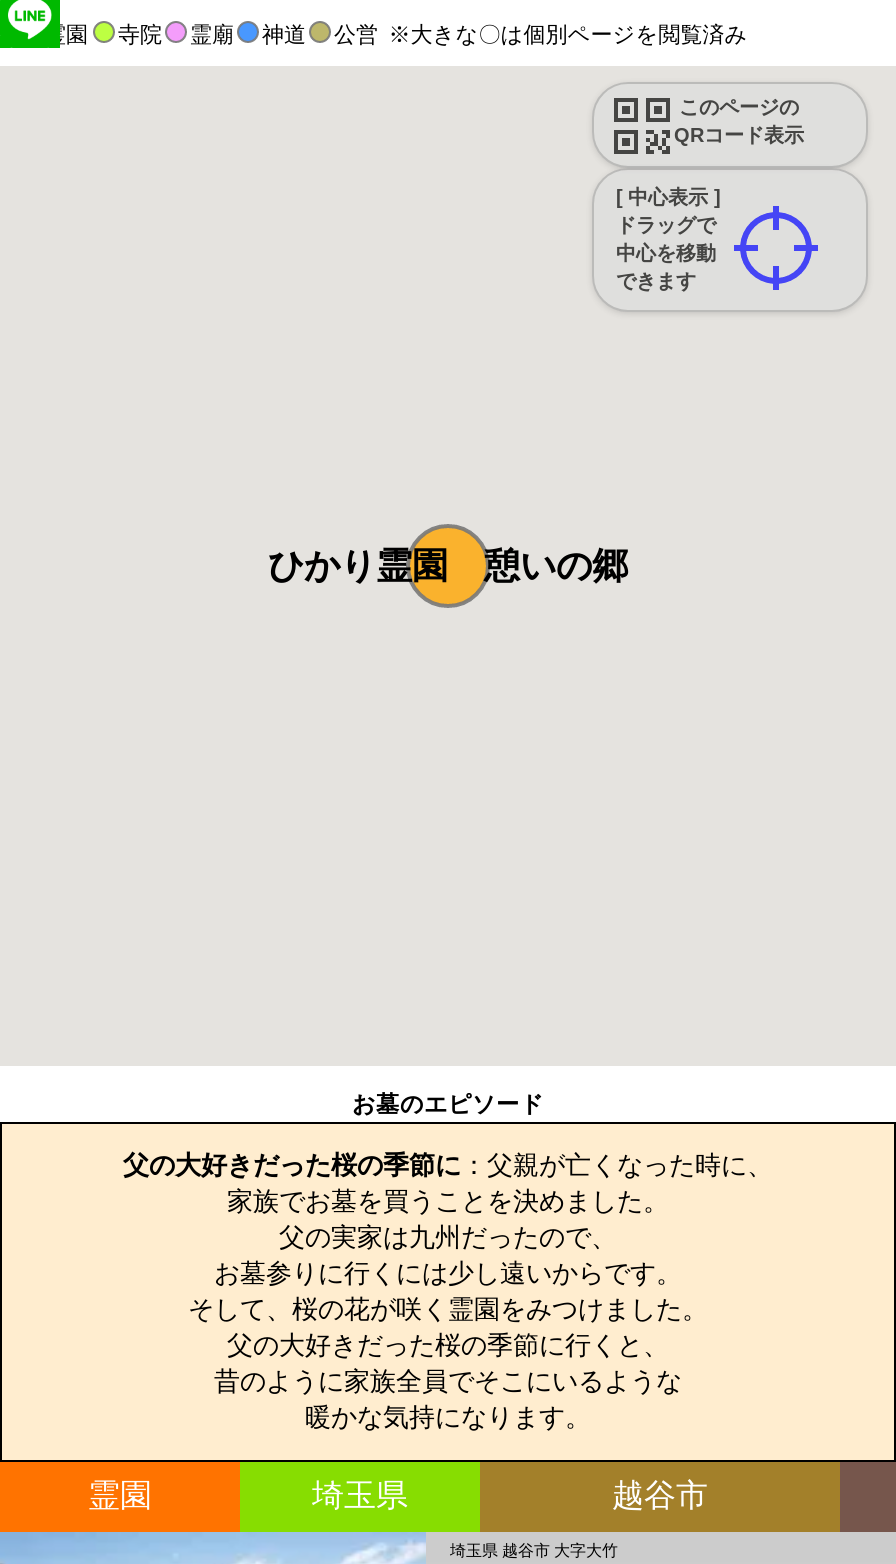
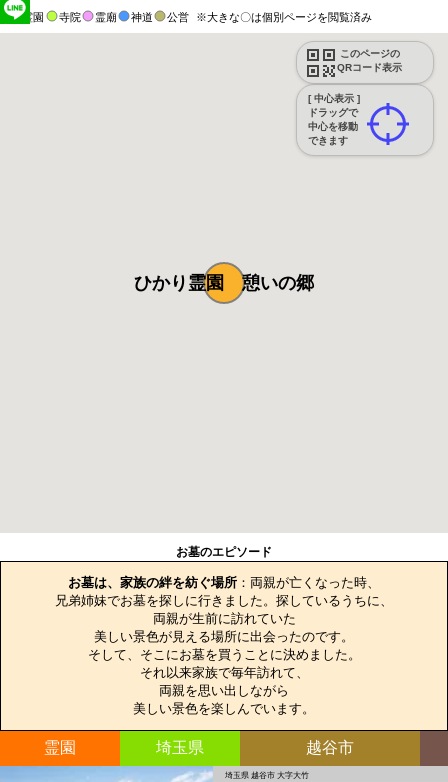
- 父の大好きだった桜の季節に：父親が亡くなった時に、
- 家族でお墓を買うことを決めました。
- 父の実家は九州だったので、
- お墓参りに行くには少し遠いからです。
- そして、桜の花が咲く霊園をみつけました。
- 父の大好きだった桜の季節に行くと、
- 昔のように家族全員でそこにいるような
- 暖かな気持になります。
+ お墓は、家族の絆を紡ぐ場所：両親が亡くなった時、
+ 兄弟姉妹でお墓を探しに行きました。探しているうちに、
+ 両親が生前に訪れていた
+ 美しい景色が見える場所に出会ったのです。
+ そして、そこにお墓を買うことに決めました。
+ それ以来家族で毎年訪れて、
+ 両親を思い出しながら
+ 美しい景色を楽しんでいます。
